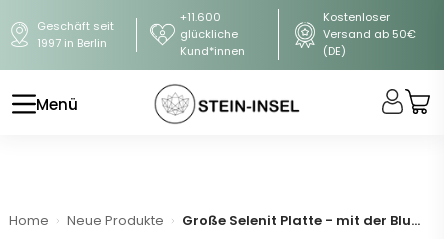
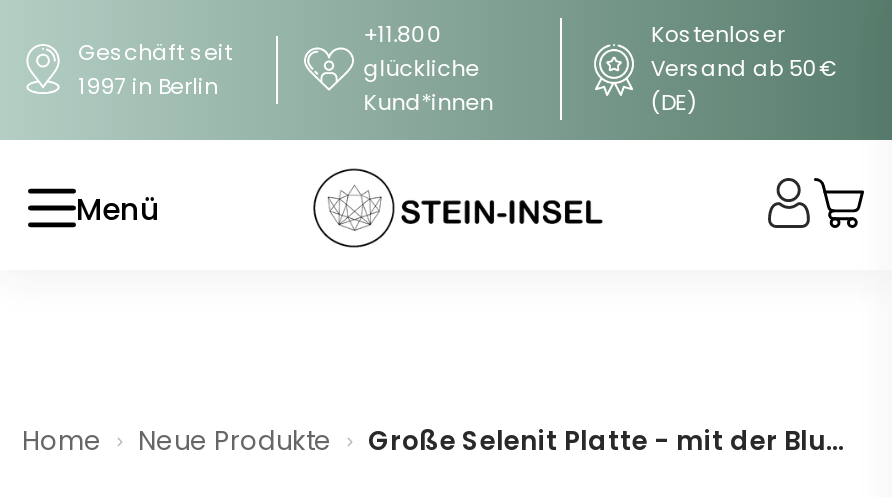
- +11.600
+ +11.800
